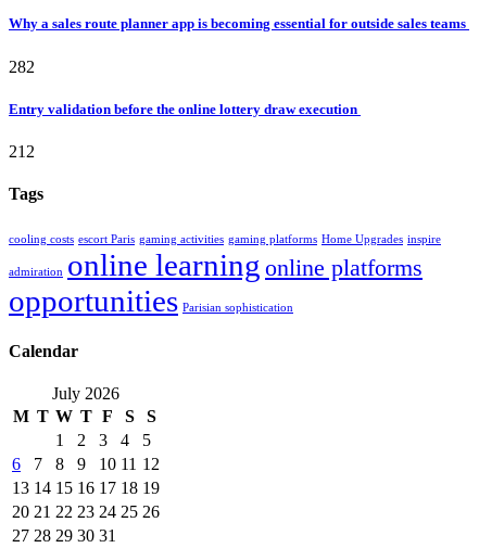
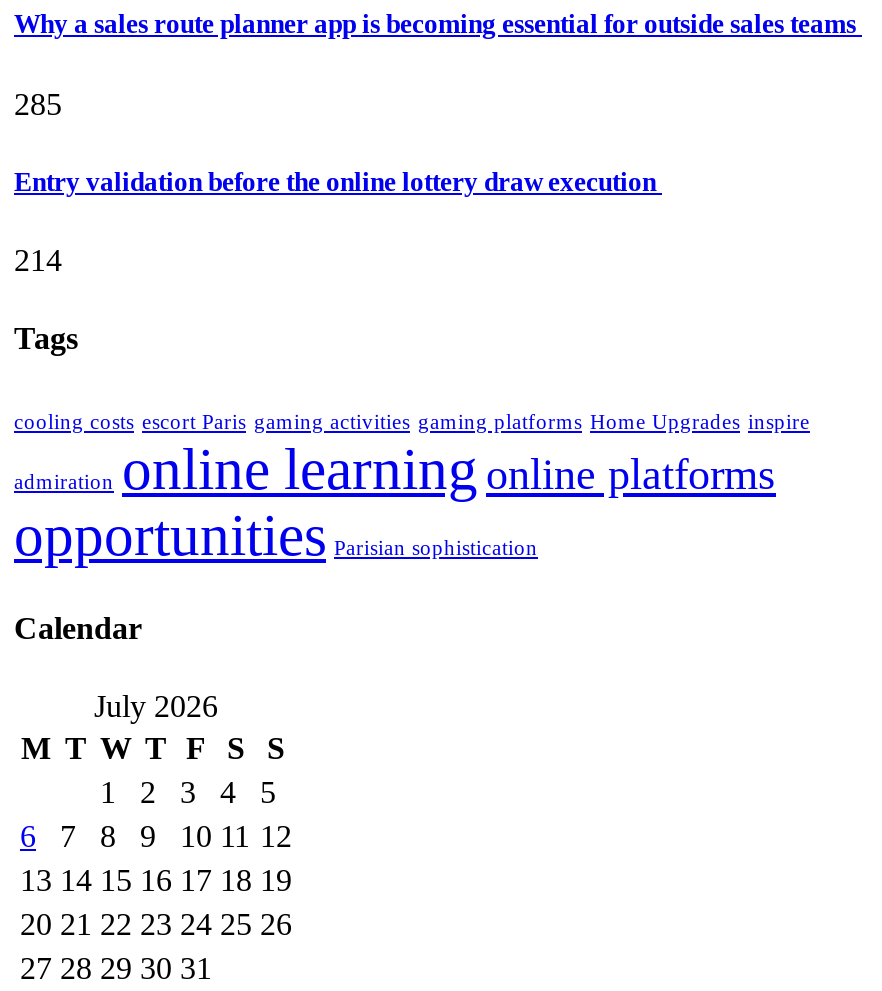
- 282
+ 285

- 212
+ 214
